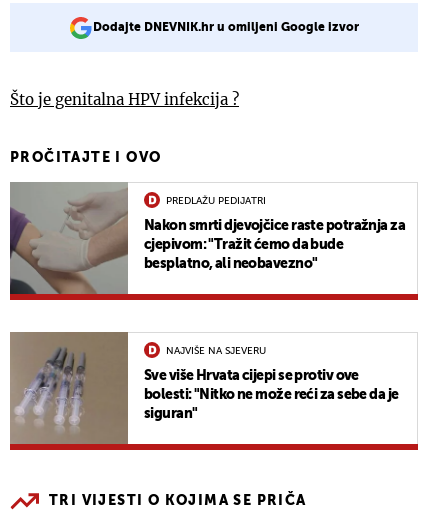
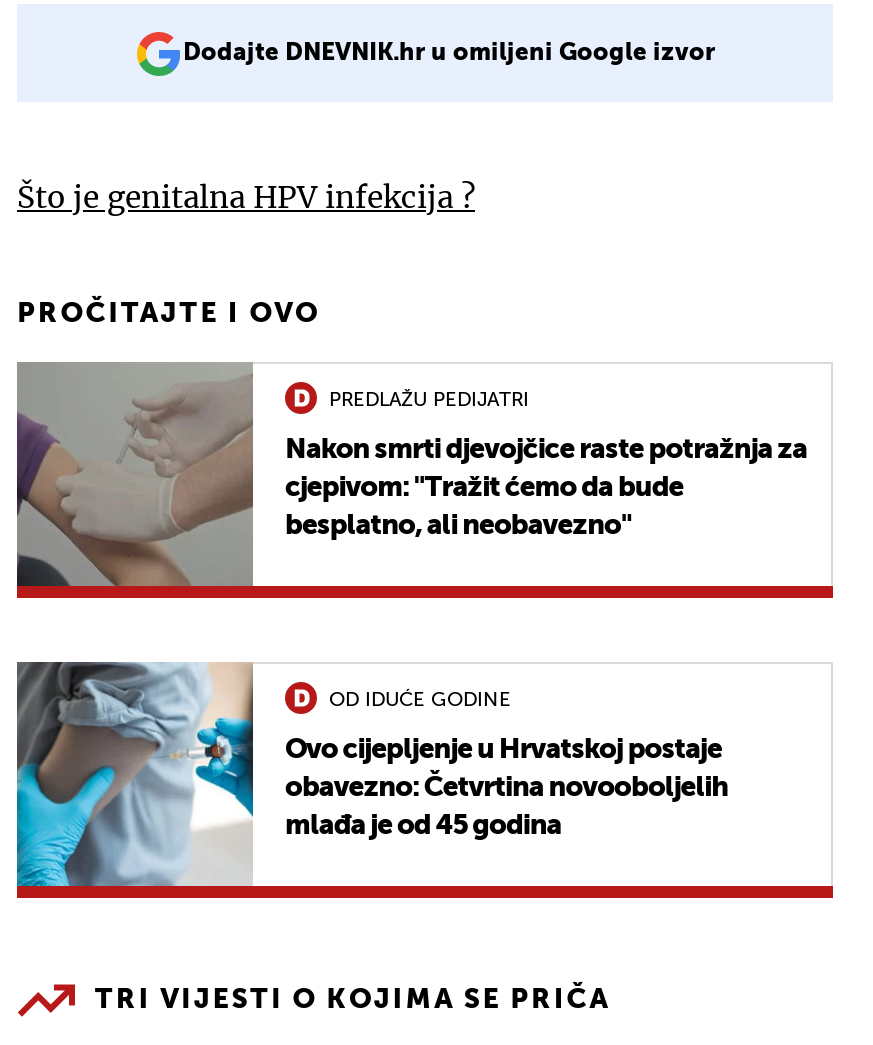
- [image]
- Sve više Hrvata cijepi se protiv ove
- bolesti: "Nitko ne može reći za sebe da je
- siguran"
+ [image]
+ Ovo cijepljenje u Hrvatskoj postaje
+ obavezno: Četvrtina novooboljelih
+ mlađa je od 45 godina

- NAJVIŠE NA SJEVERU
+ OD IDUĆE GODINE
